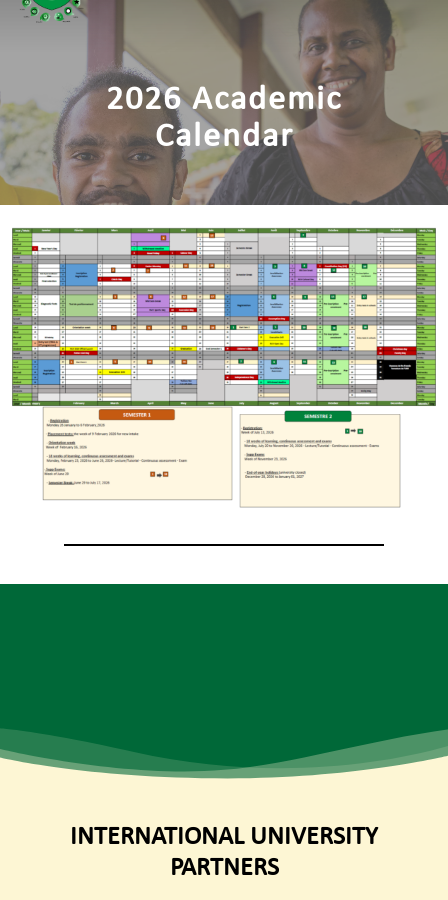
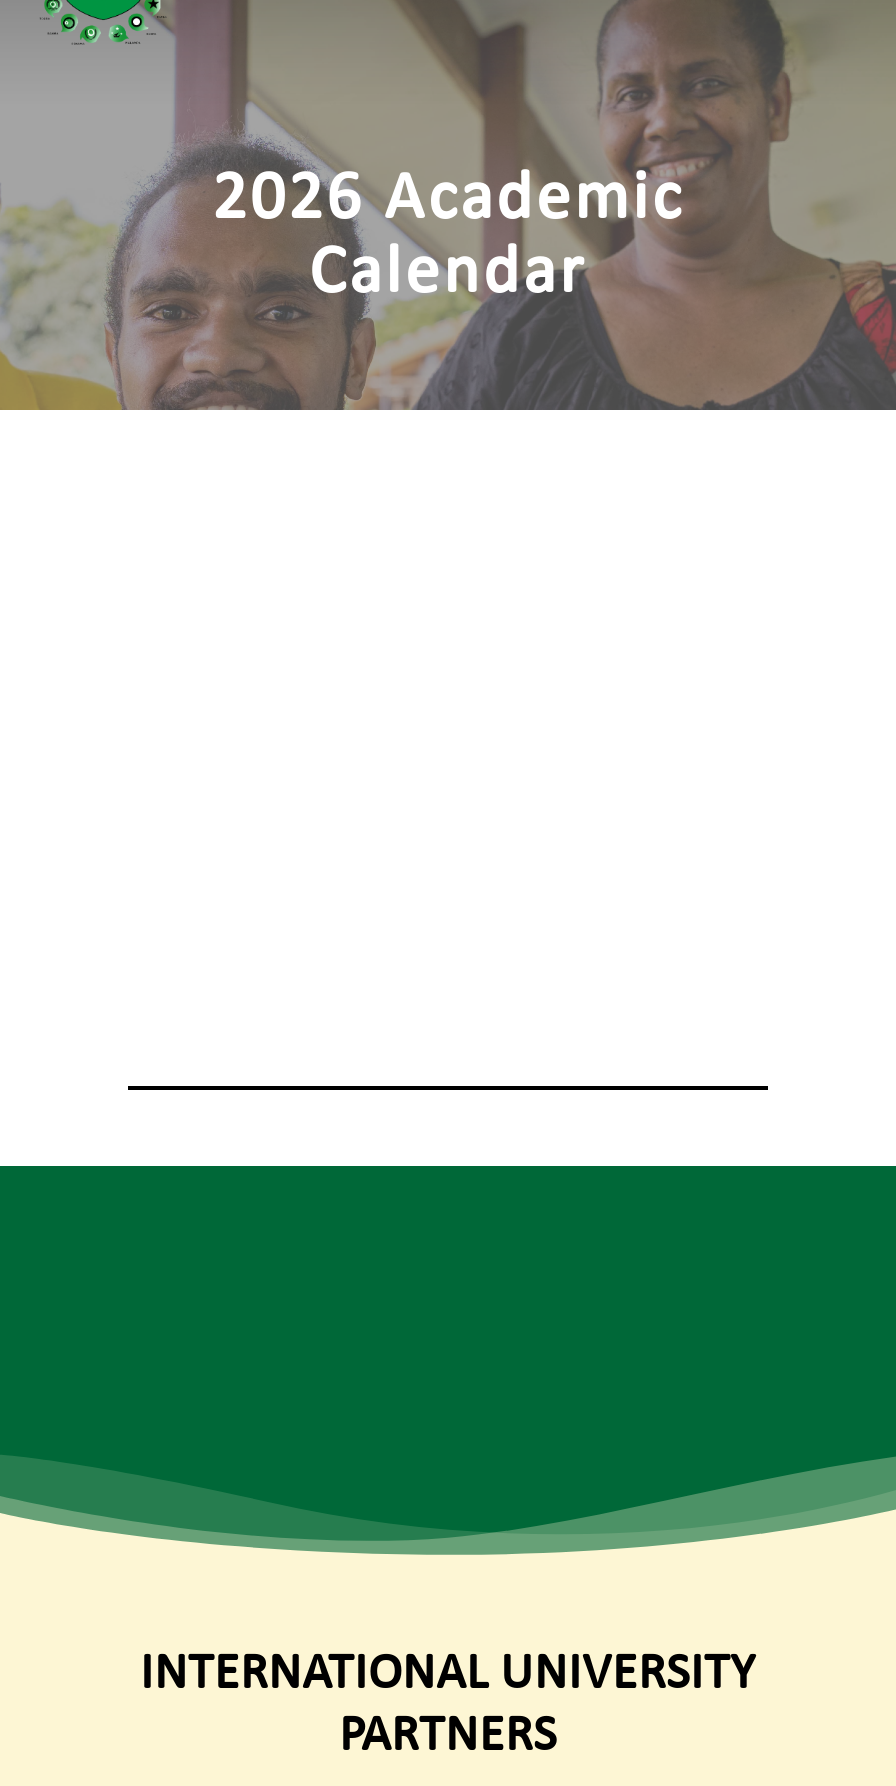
- [image]
